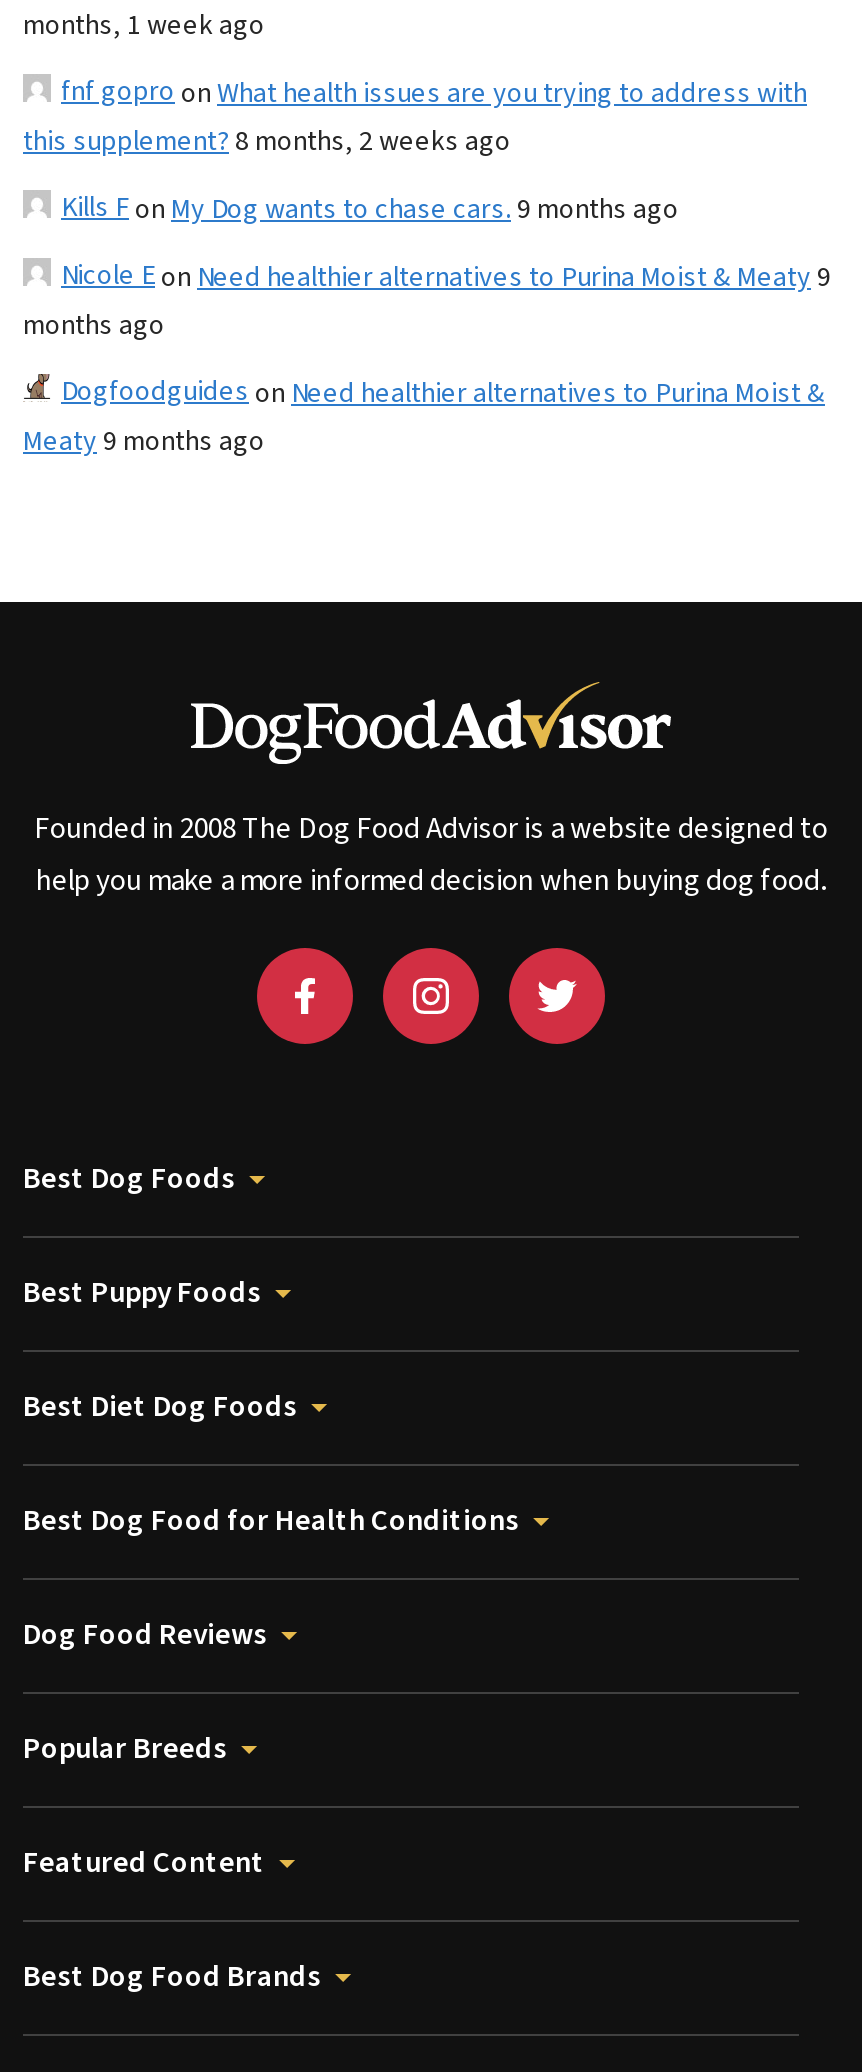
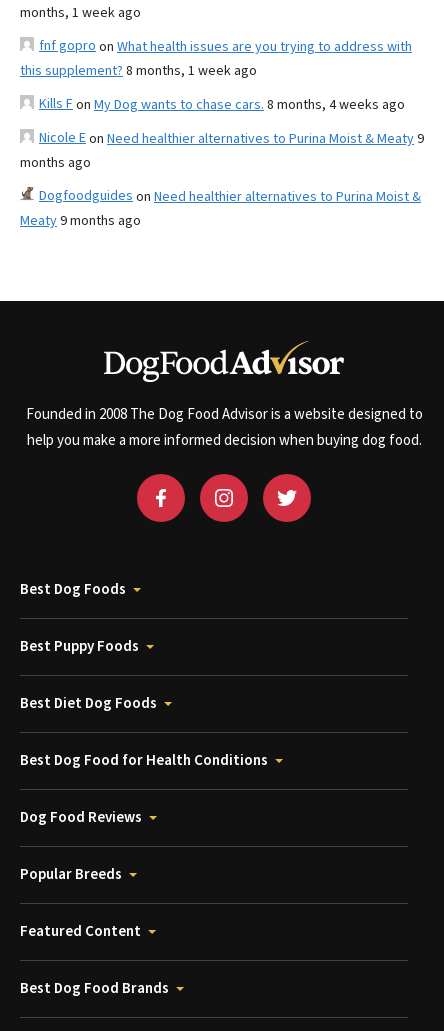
- this supplement? 8 months, 2 weeks ago
+ this supplement? 8 months, 1 week ago

- Kills Fon My Dog wants to chase cars. 9 months ago
+ Kills Fon My Dog wants to chase cars. 8 months, 4 weeks ago
